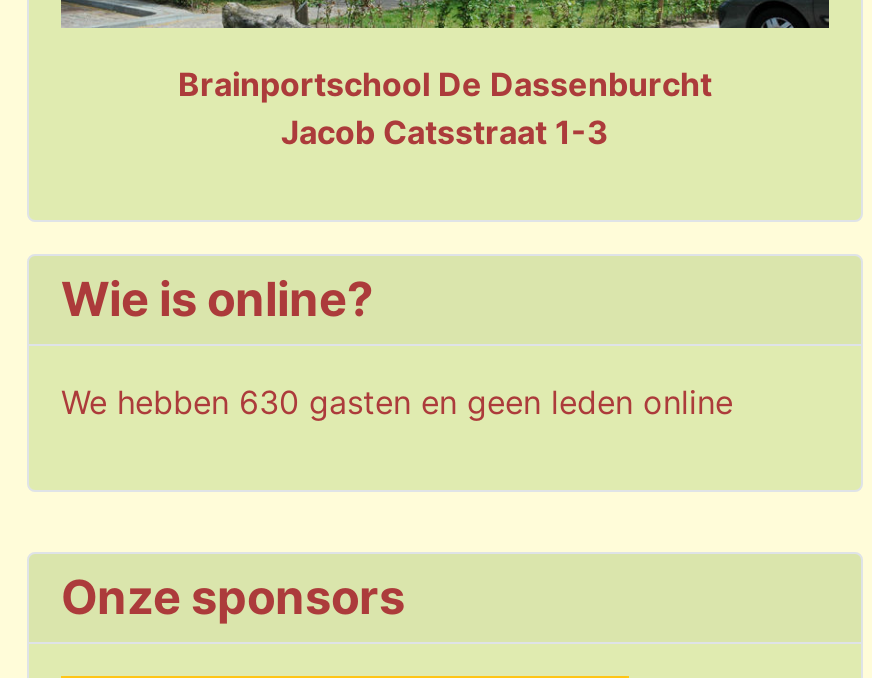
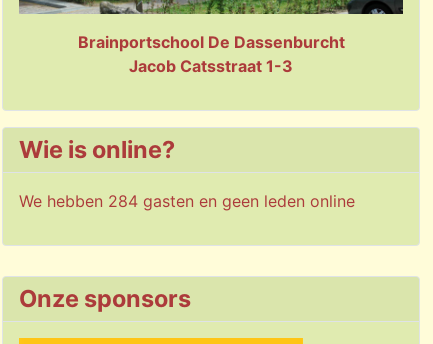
- We hebben 630 gasten en geen leden online
+ We hebben 284 gasten en geen leden online
